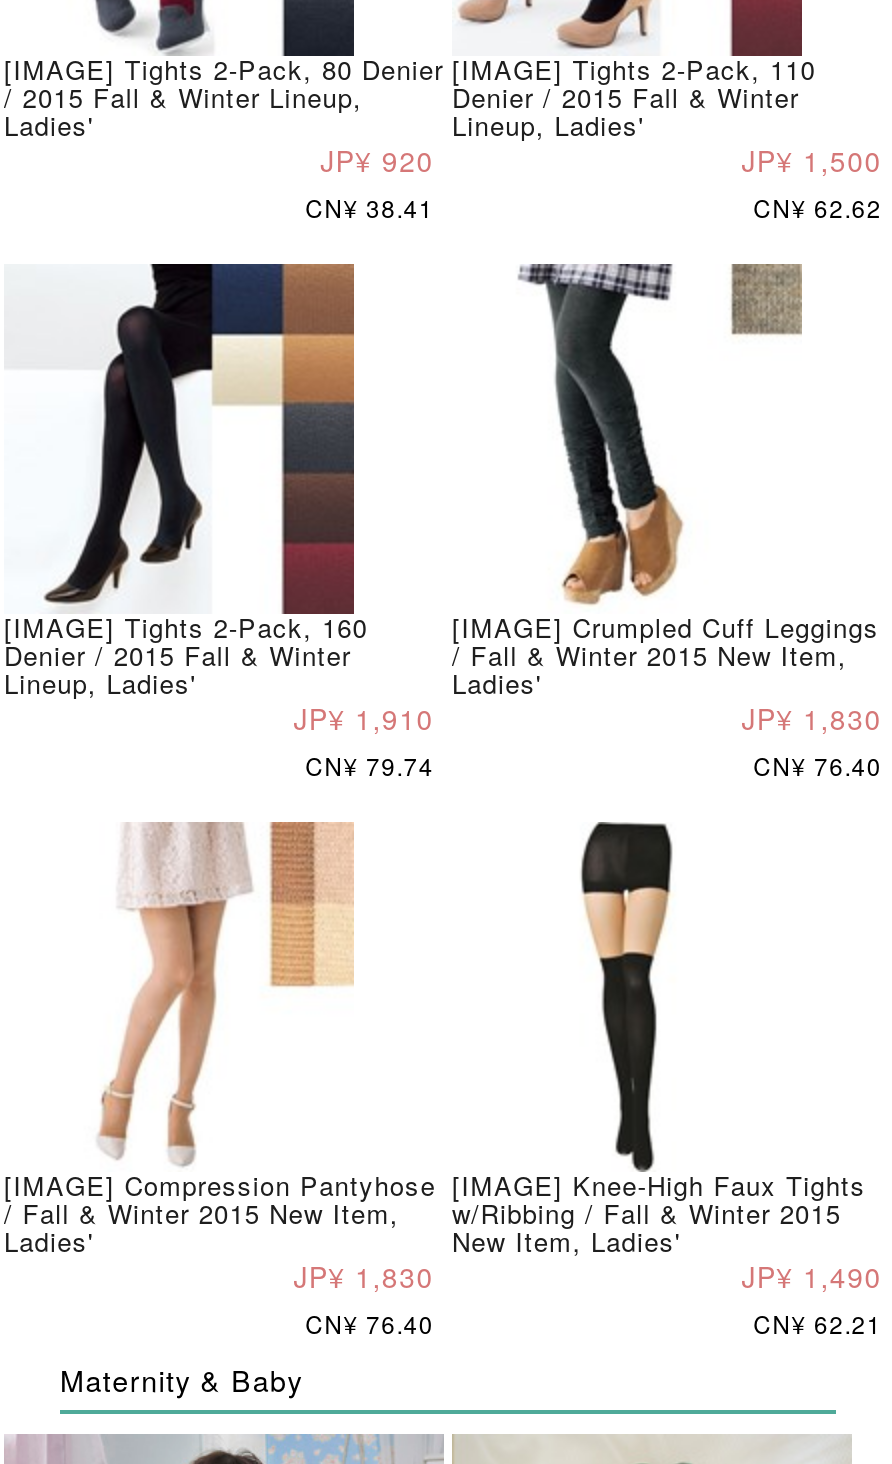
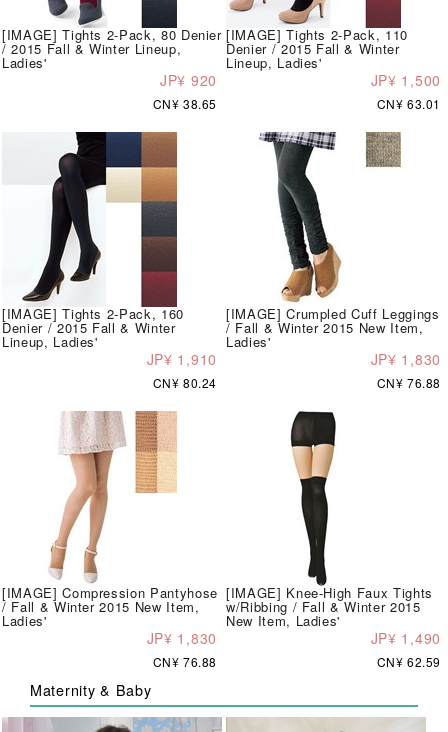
- CN¥ 38.41
+ CN¥ 38.65

- CN¥ 62.62
+ CN¥ 63.01

- CN¥ 79.74
+ CN¥ 80.24

- CN¥ 76.40
+ CN¥ 76.88

- CN¥ 76.40
+ CN¥ 76.88

- CN¥ 62.21
+ CN¥ 62.59
